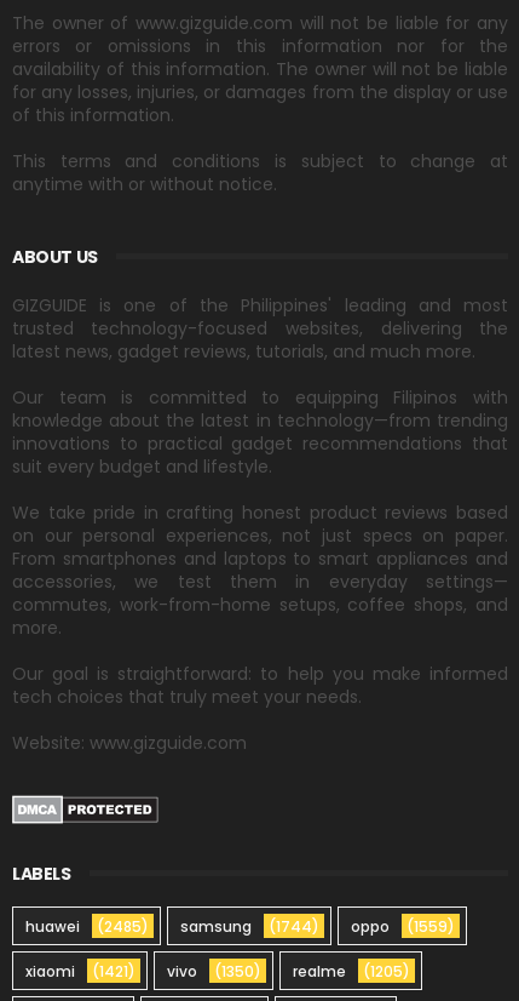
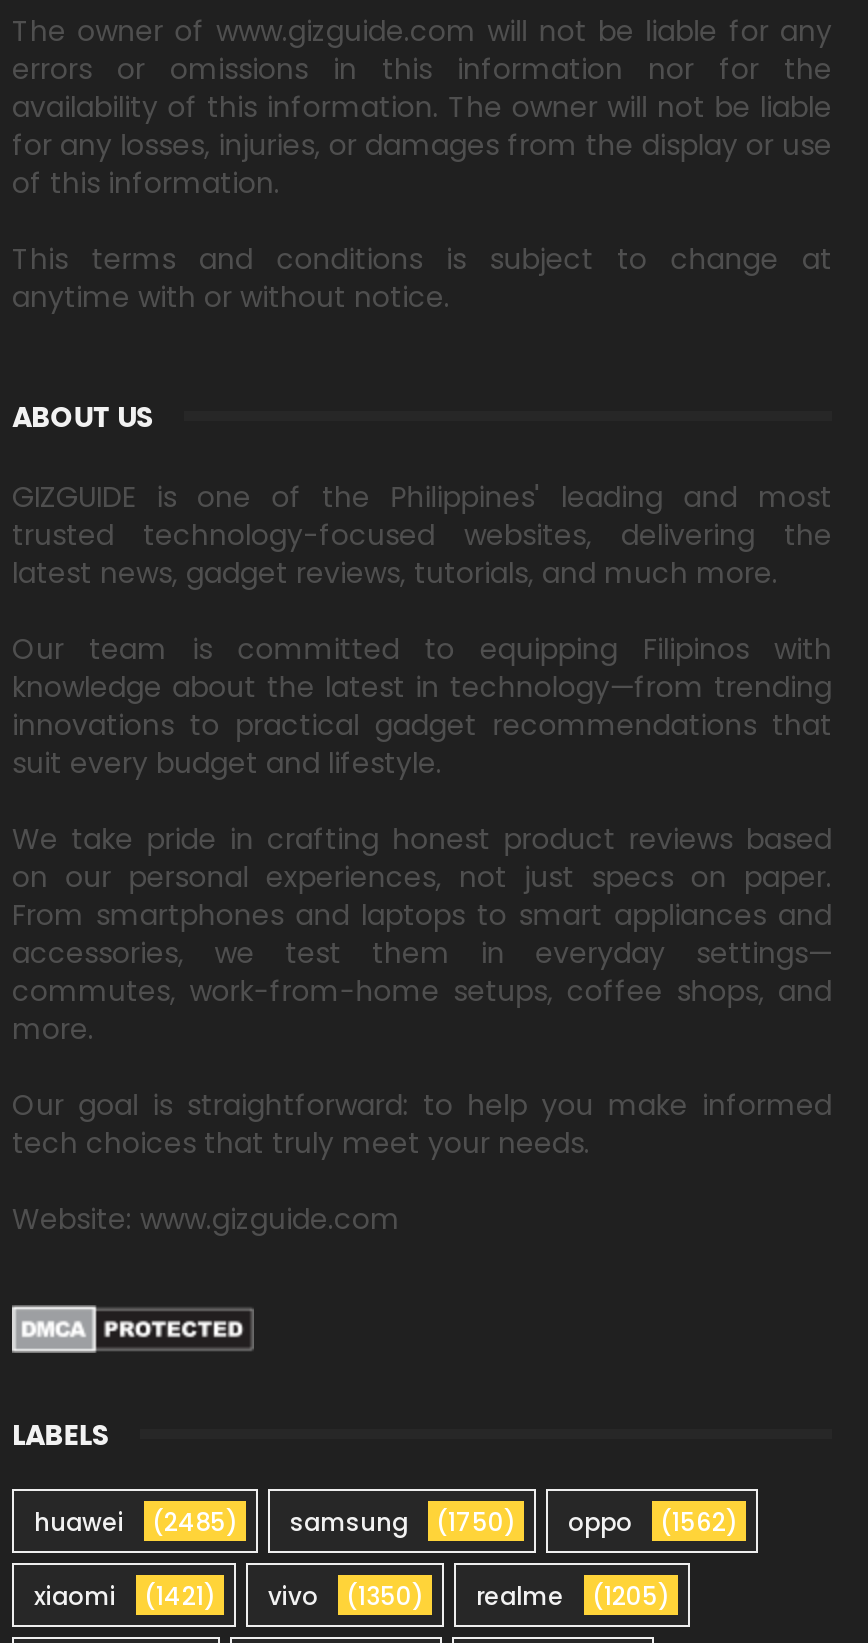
- (1744)
+ (1750)

- (1559)
+ (1562)
